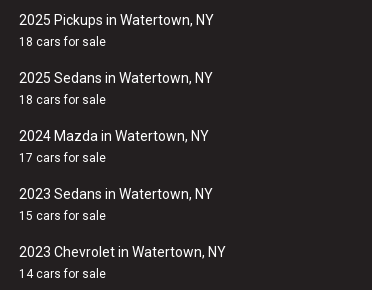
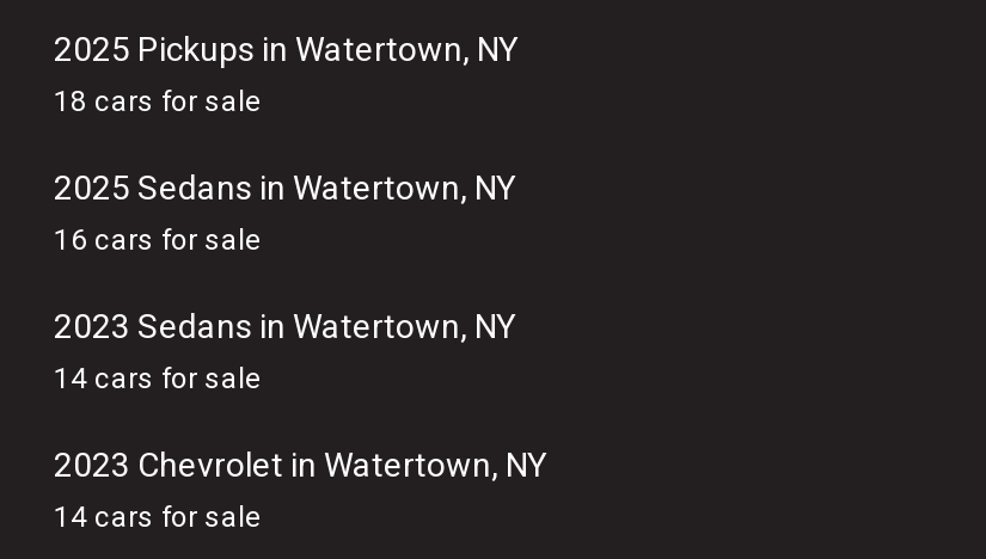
- 18 cars for sale
- 2024 Mazda in Watertown, NY
- 17 cars for sale
+ 16 cars for sale

- 15 cars for sale
+ 14 cars for sale
